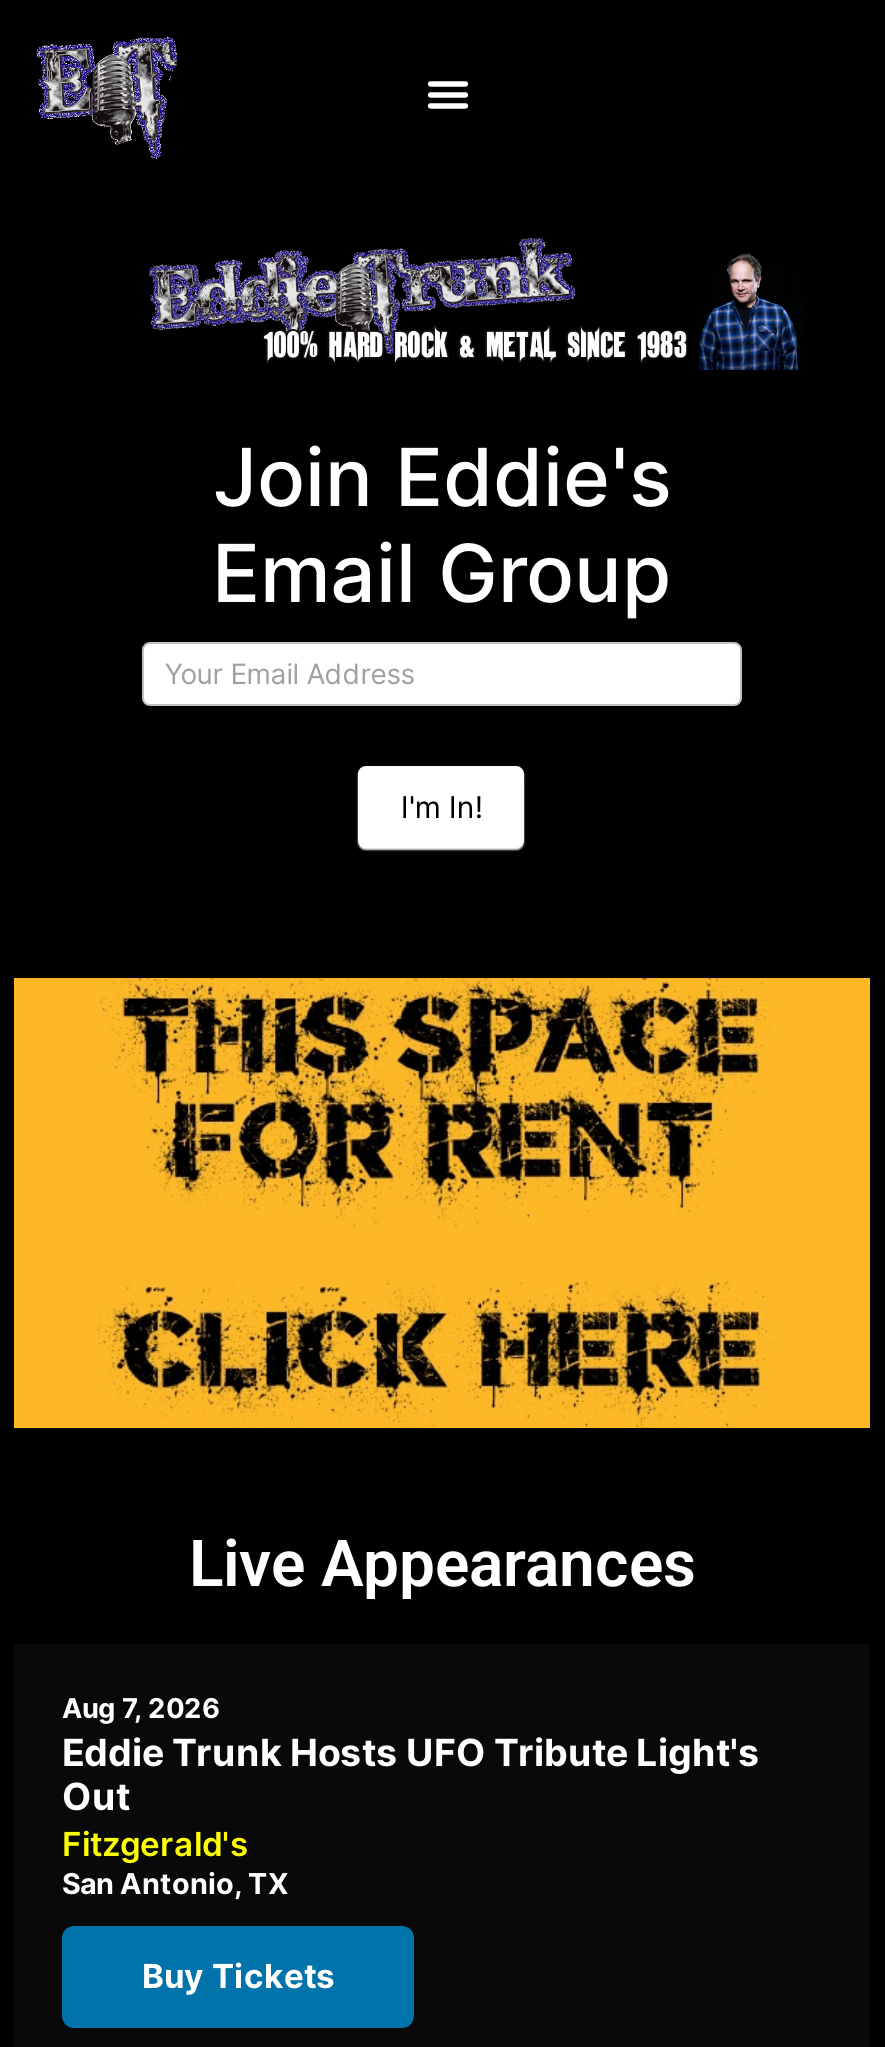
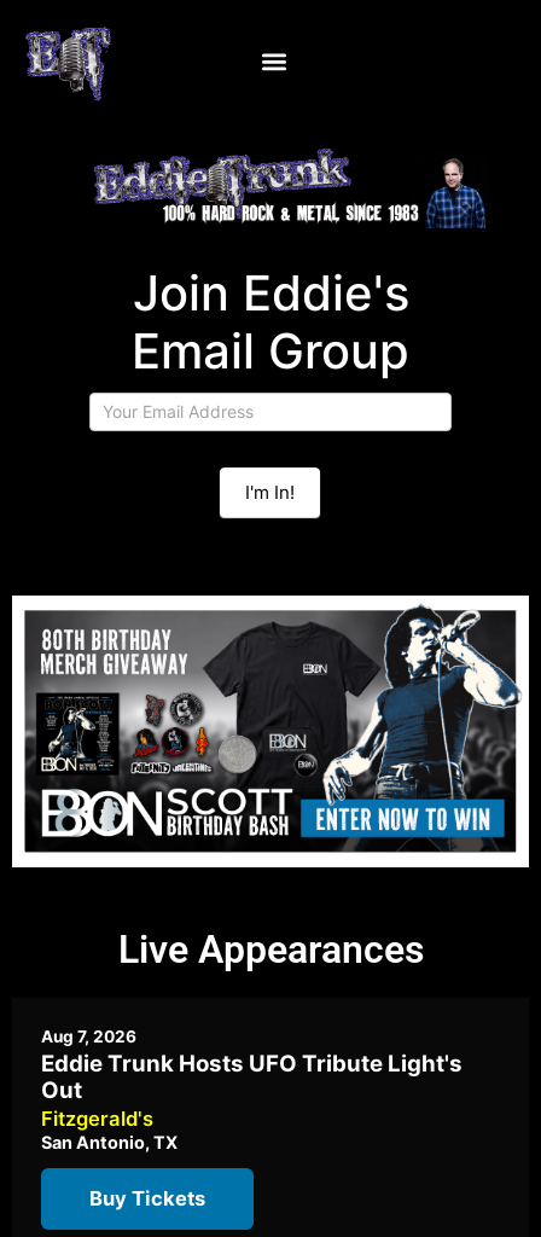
- [image]
+ [image]
